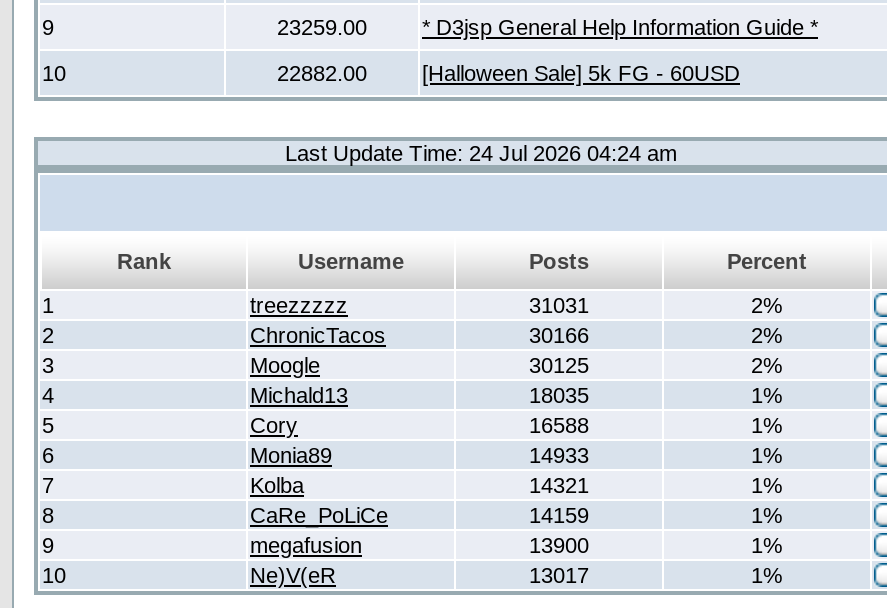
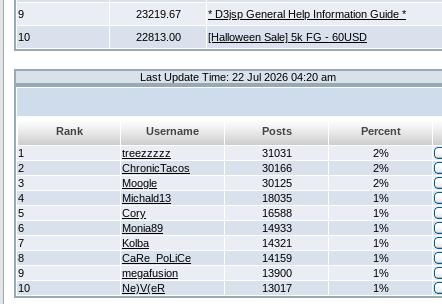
- 23259.00
+ 23219.67

- 22882.00
+ 22813.00

- Last Update Time: 24 Jul 2026 04:24 am
+ Last Update Time: 22 Jul 2026 04:20 am
